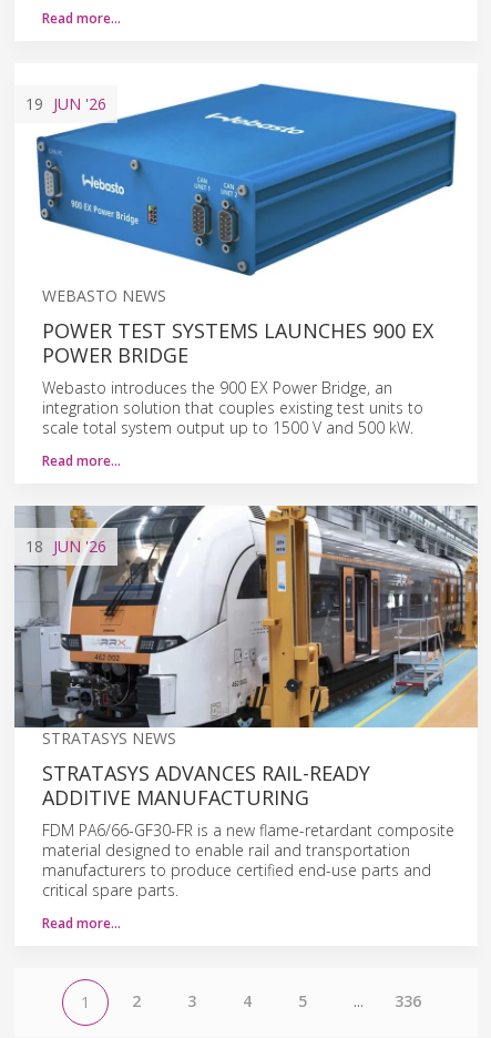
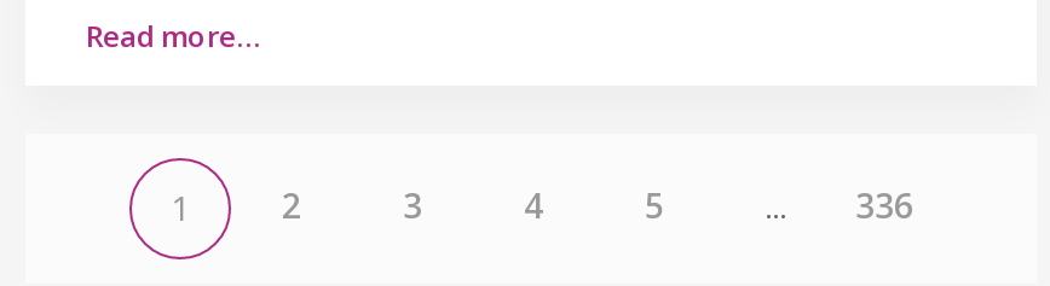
- [image]
- 19 JUN '26

- WEBASTO NEWS
- POWER TEST SYSTEMS LAUNCHES 900 EX
- POWER BRIDGE
- Webasto introduces the 900 EX Power Bridge, an
- integration solution that couples existing test units to
- scale total system output up to 1500 V and 500 kW.
- Read more…

- [image]
- 18 JUN '26

- STRATASYS NEWS
- STRATASYS ADVANCES RAIL-READY
- ADDITIVE MANUFACTURING
- FDM PA6/66-GF30-FR is a new flame-retardant composite
- material designed to enable rail and transportation
- manufacturers to produce certified end-use parts and
- critical spare parts.
- Read more…
